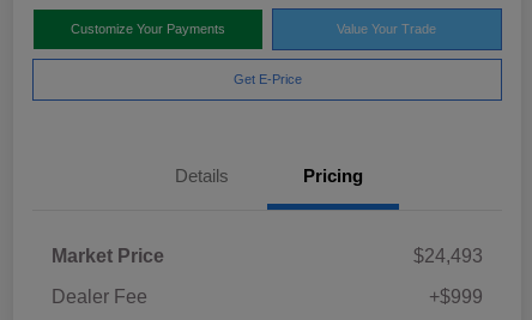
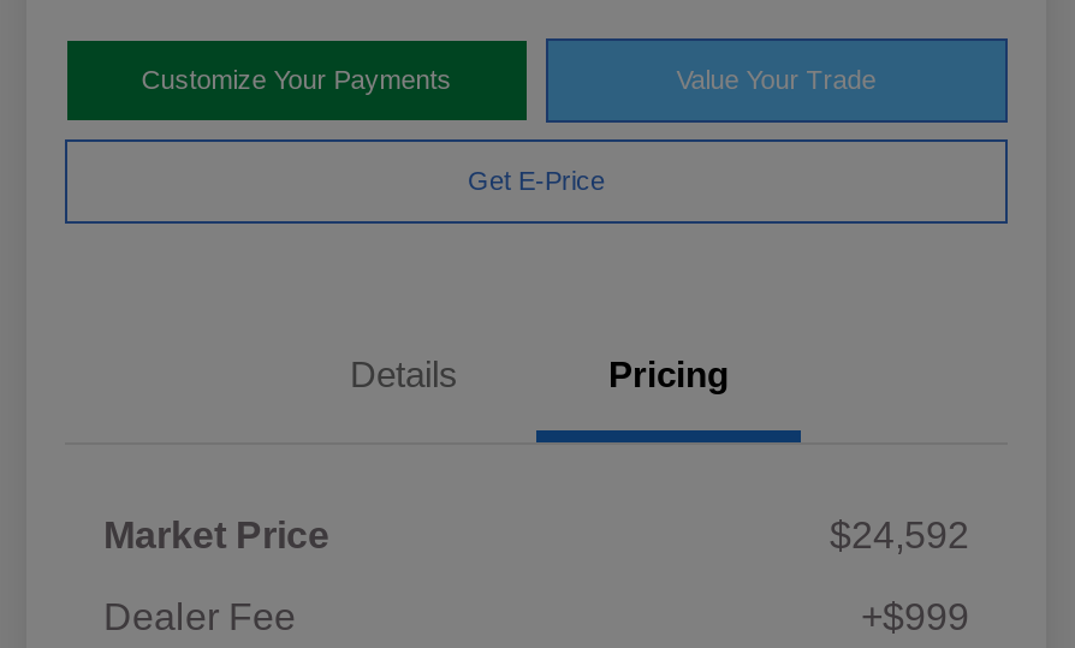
- $24,493
+ $24,592
